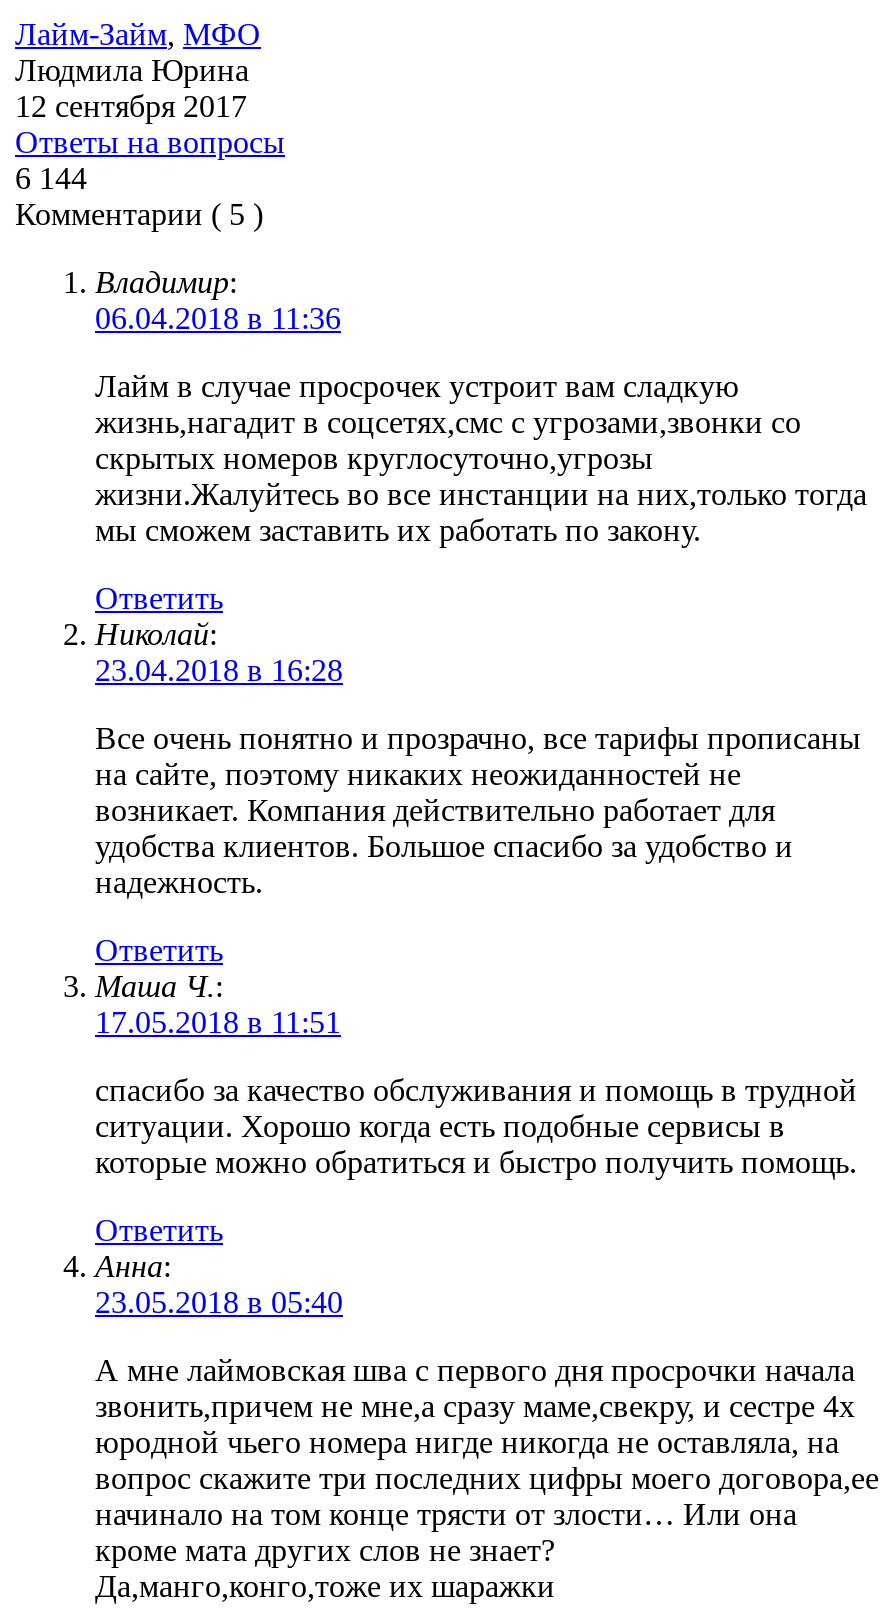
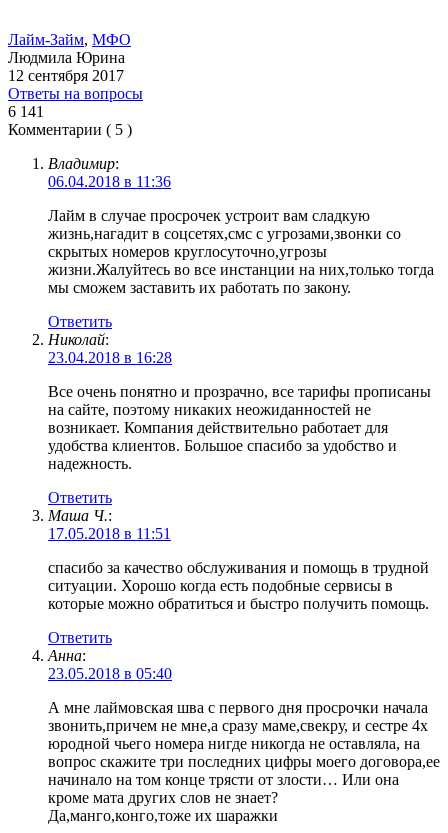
- 6 144
+ 6 141
